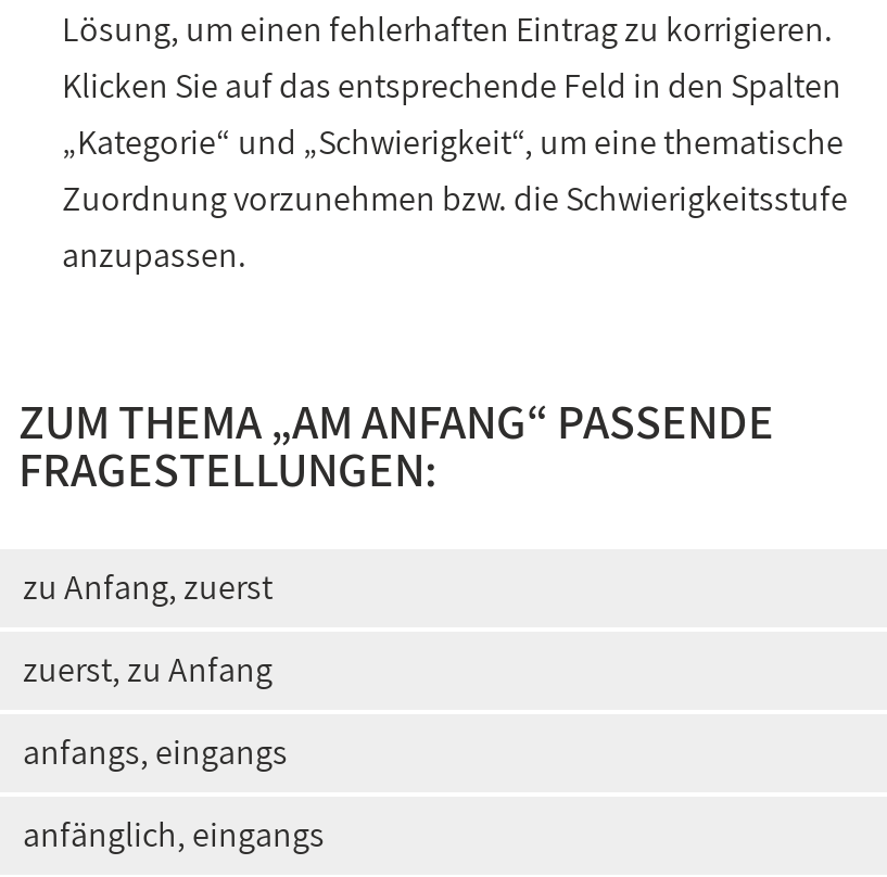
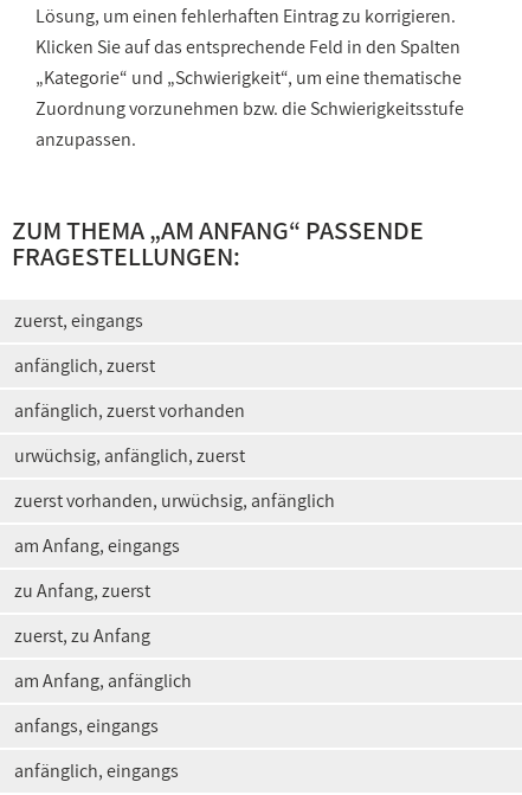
+ zuerst, eingangs
+ anfänglich, zuerst
+ anfänglich, zuerst vorhanden
+ urwüchsig, anfänglich, zuerst
+ zuerst vorhanden, urwüchsig, anfänglich
+ am Anfang, eingangs

+ am Anfang, anfänglich
